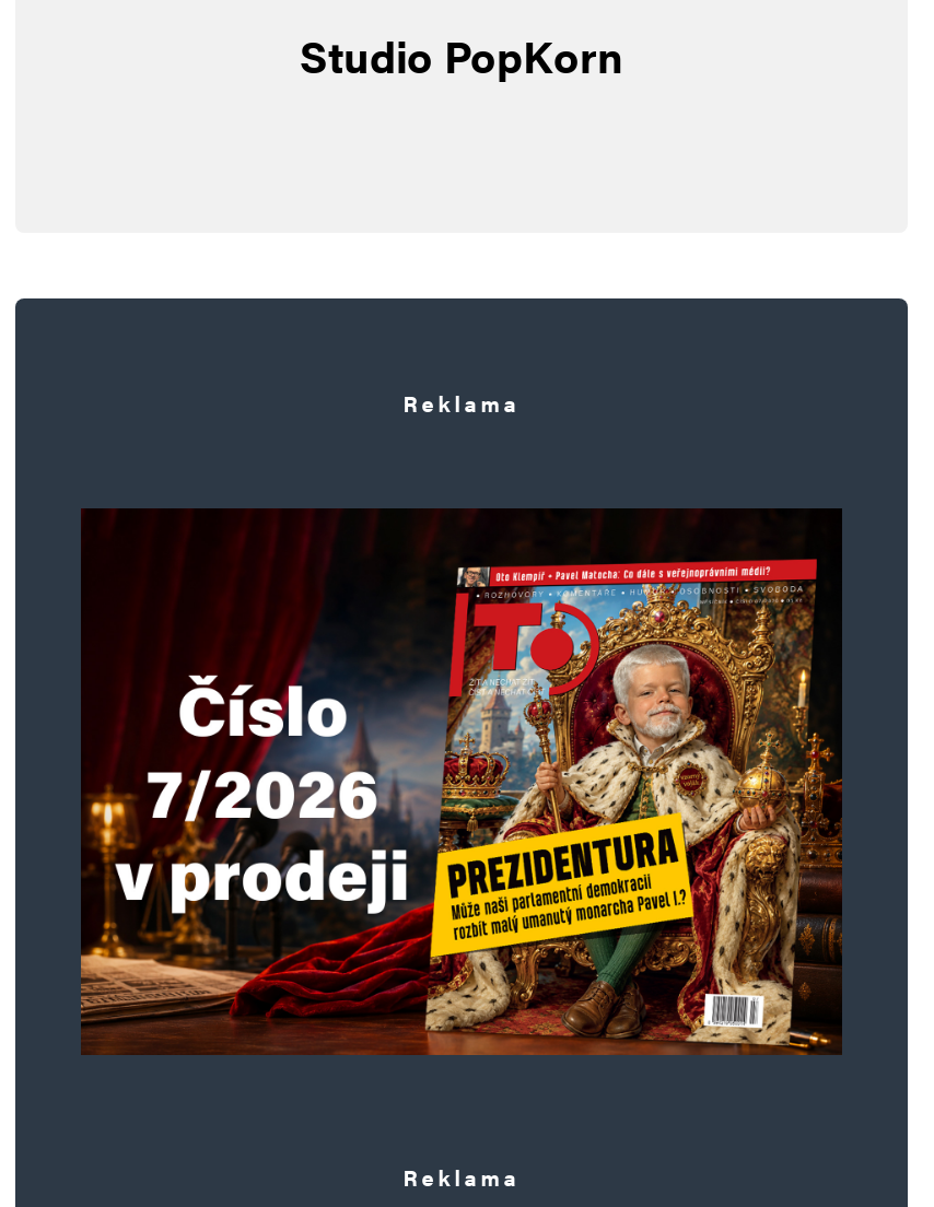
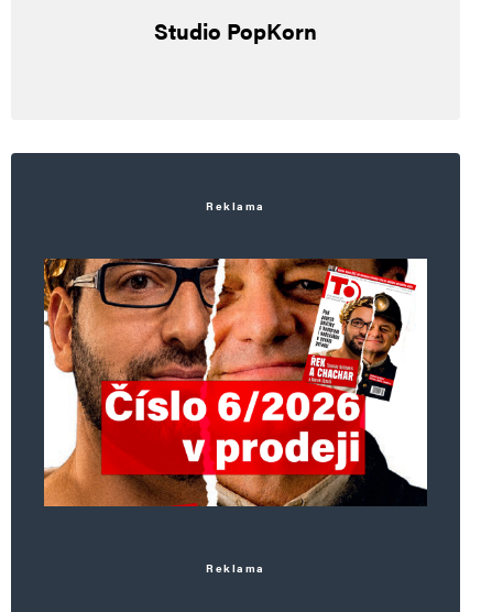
- [image]
+ [image]
